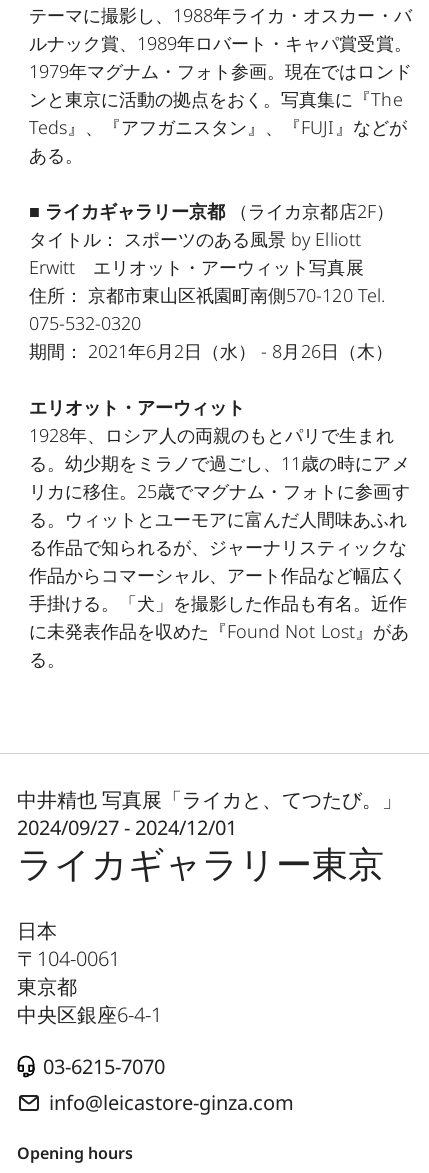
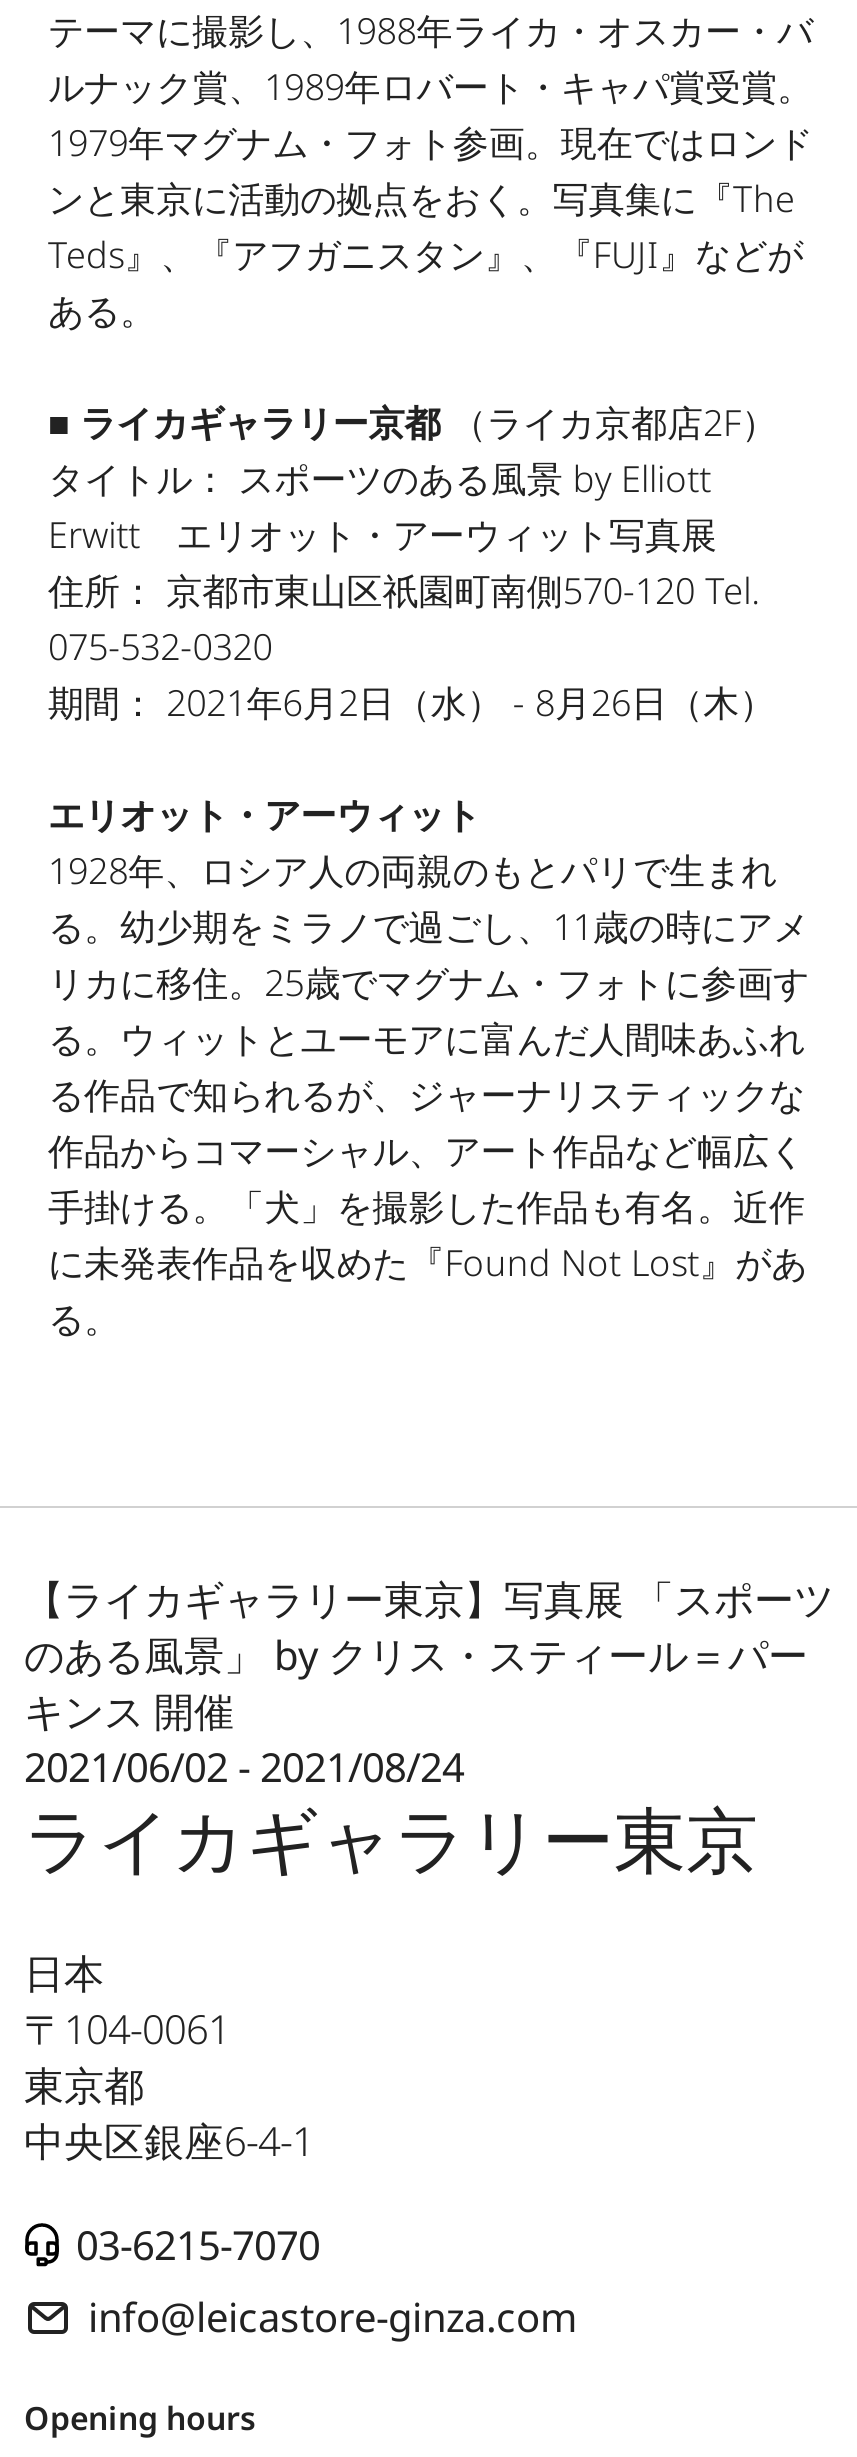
- 中井精也 写真展「ライカと、てつたび。」
- 2024/09/27 - 2024/12/01
+ 【ライカギャラリー東京】写真展 「スポーツ
+ のある風景」 by クリス・スティール＝パー
+ キンス 開催
+ 2021/06/02 - 2021/08/24
